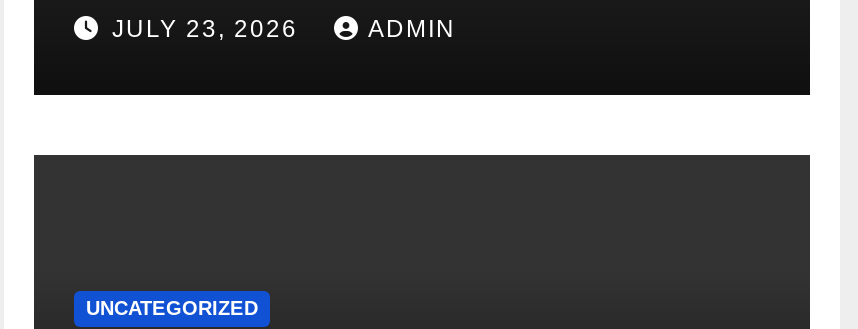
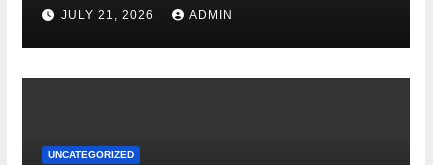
- JULY 23, 2026
+ JULY 21, 2026
